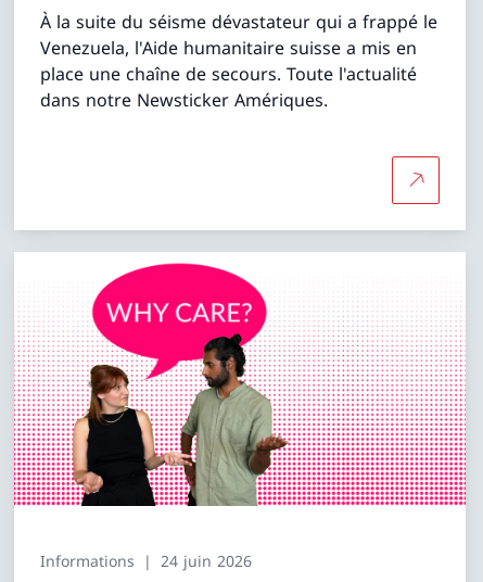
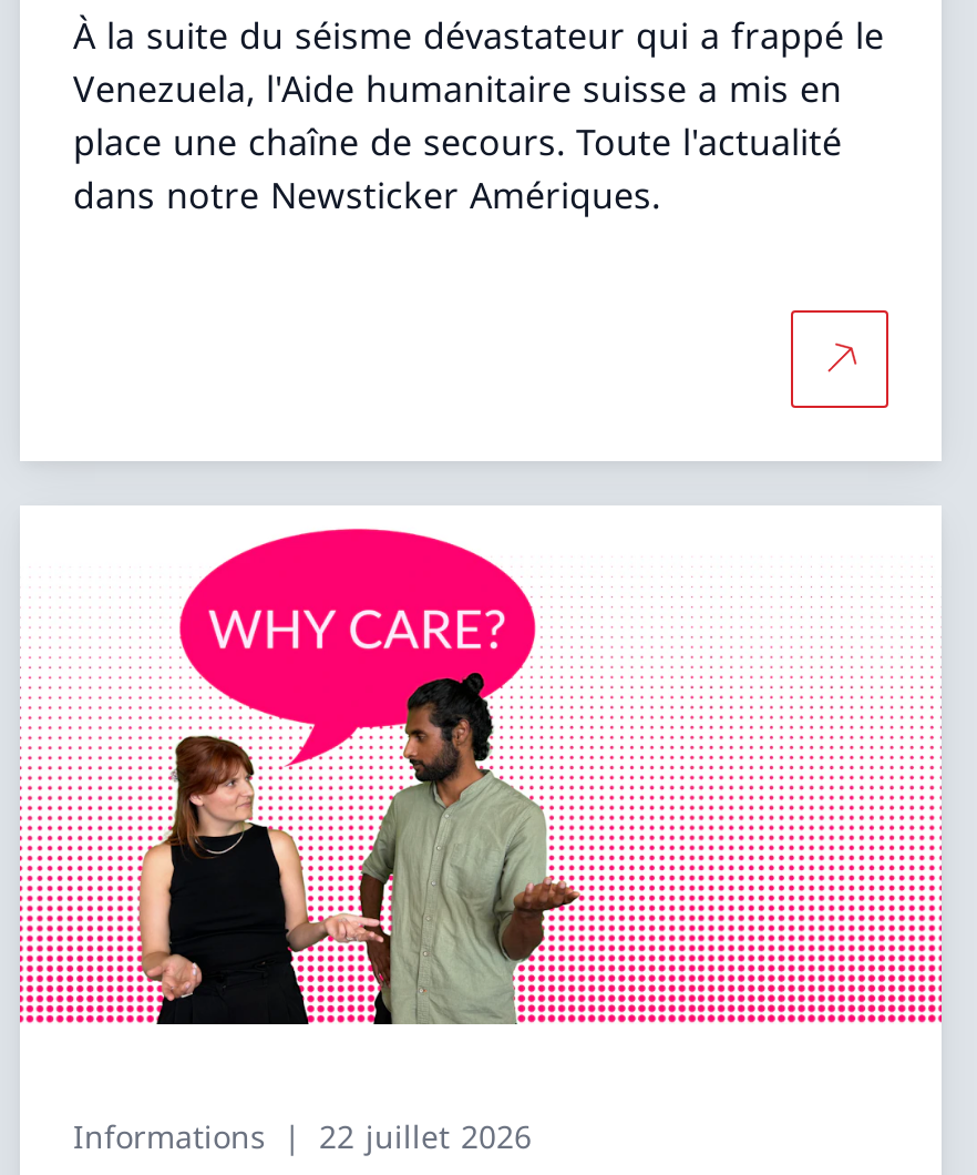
- Informations 24 juin 2026
+ Informations 22 juillet 2026
